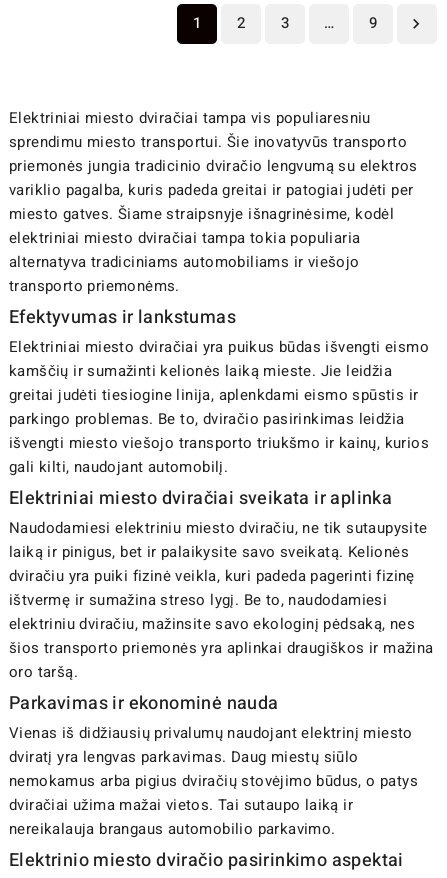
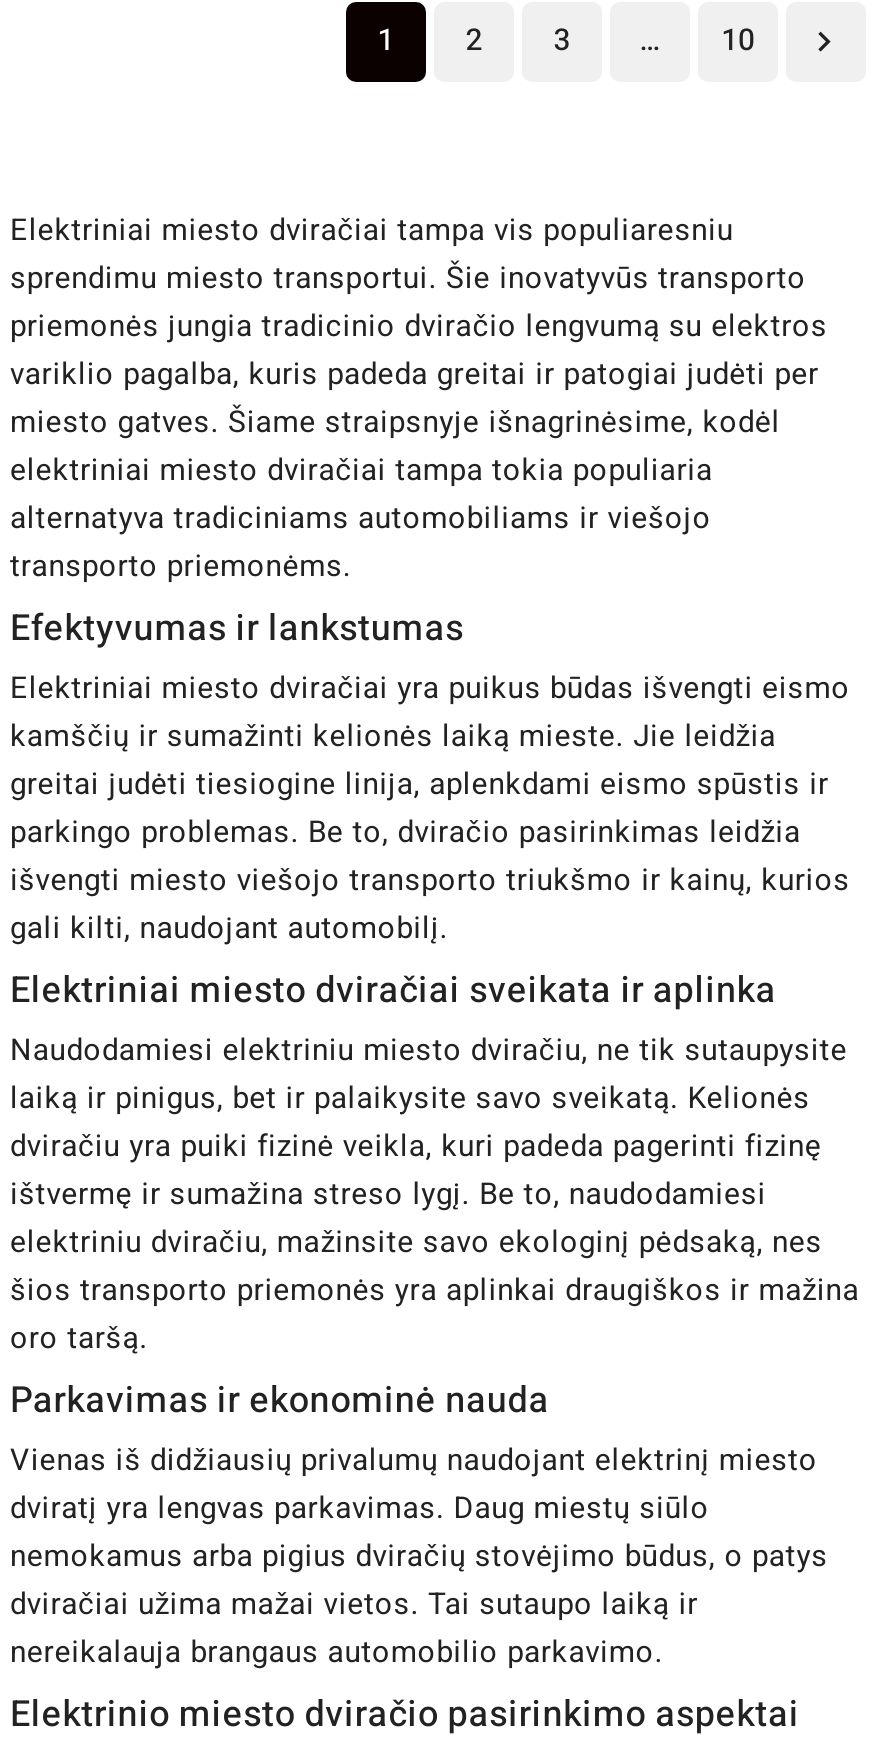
- 9
+ 10
